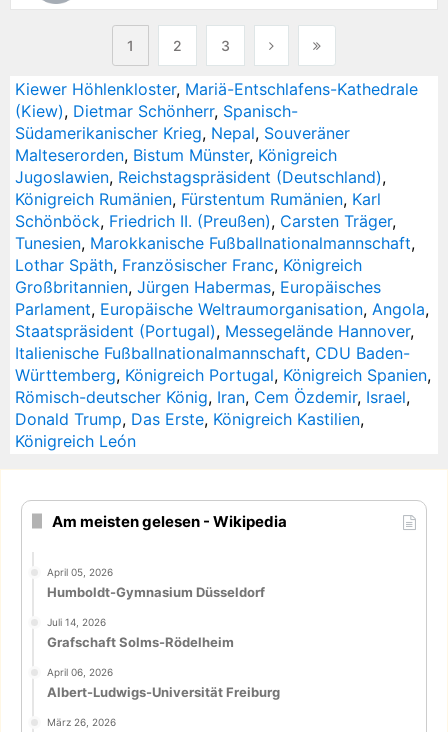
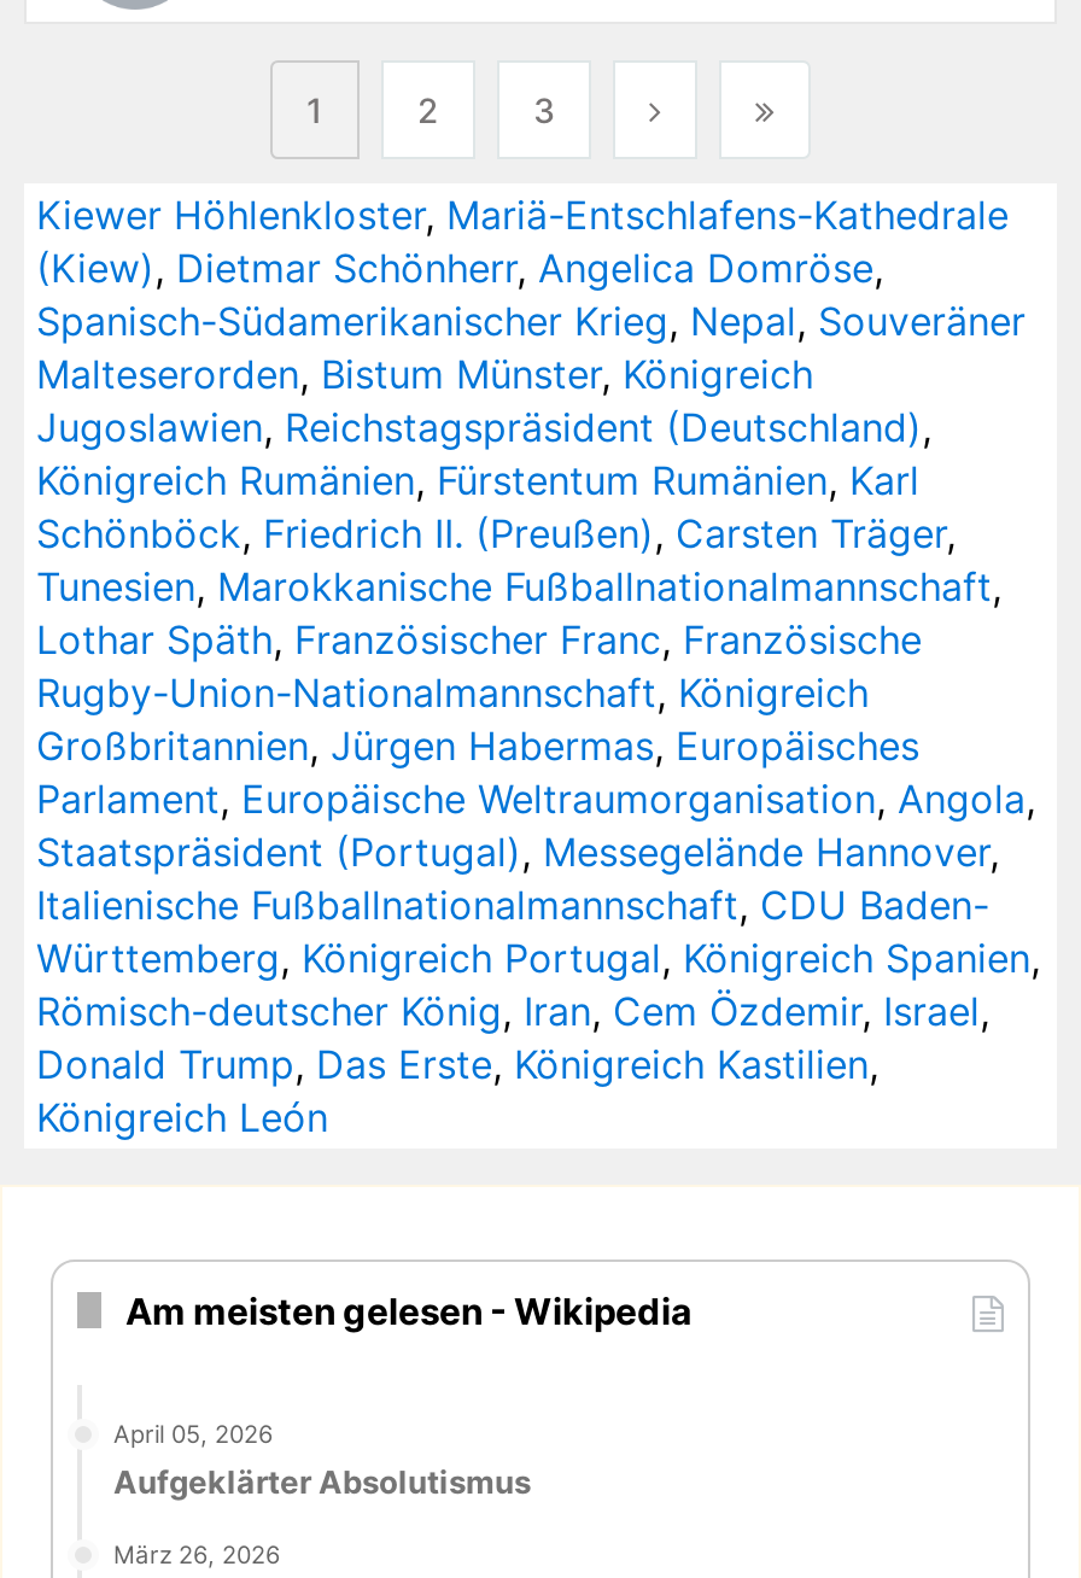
- (Kiew), Dietmar Schönherr, Spanisch-
- Südamerikanischer Krieg, Nepal, Souveräner
+ (Kiew), Dietmar Schönherr, Angelica Domröse,
+ Spanisch-Südamerikanischer Krieg, Nepal, Souveräner

- Lothar Späth, Französischer Franc, Königreich
+ Lothar Späth, Französischer Franc, Französische
+ Rugby-Union-Nationalmannschaft, Königreich

moved down: Großbritannien, Jürgen Habermas, Europäisches | Parlament, Europäische Weltraumorganisation, Angola, | Staatspräsident (Portugal), Messegelände Hannover, | ... | Am meisten gelesen - Wikipedia | April 05, 2026

- Humboldt-Gymnasium Düsseldorf
- Juli 14, 2026
- Grafschaft Solms-Rödelheim
- April 06, 2026
- Albert-Ludwigs-Universität Freiburg
+ Aufgeklärter Absolutismus
